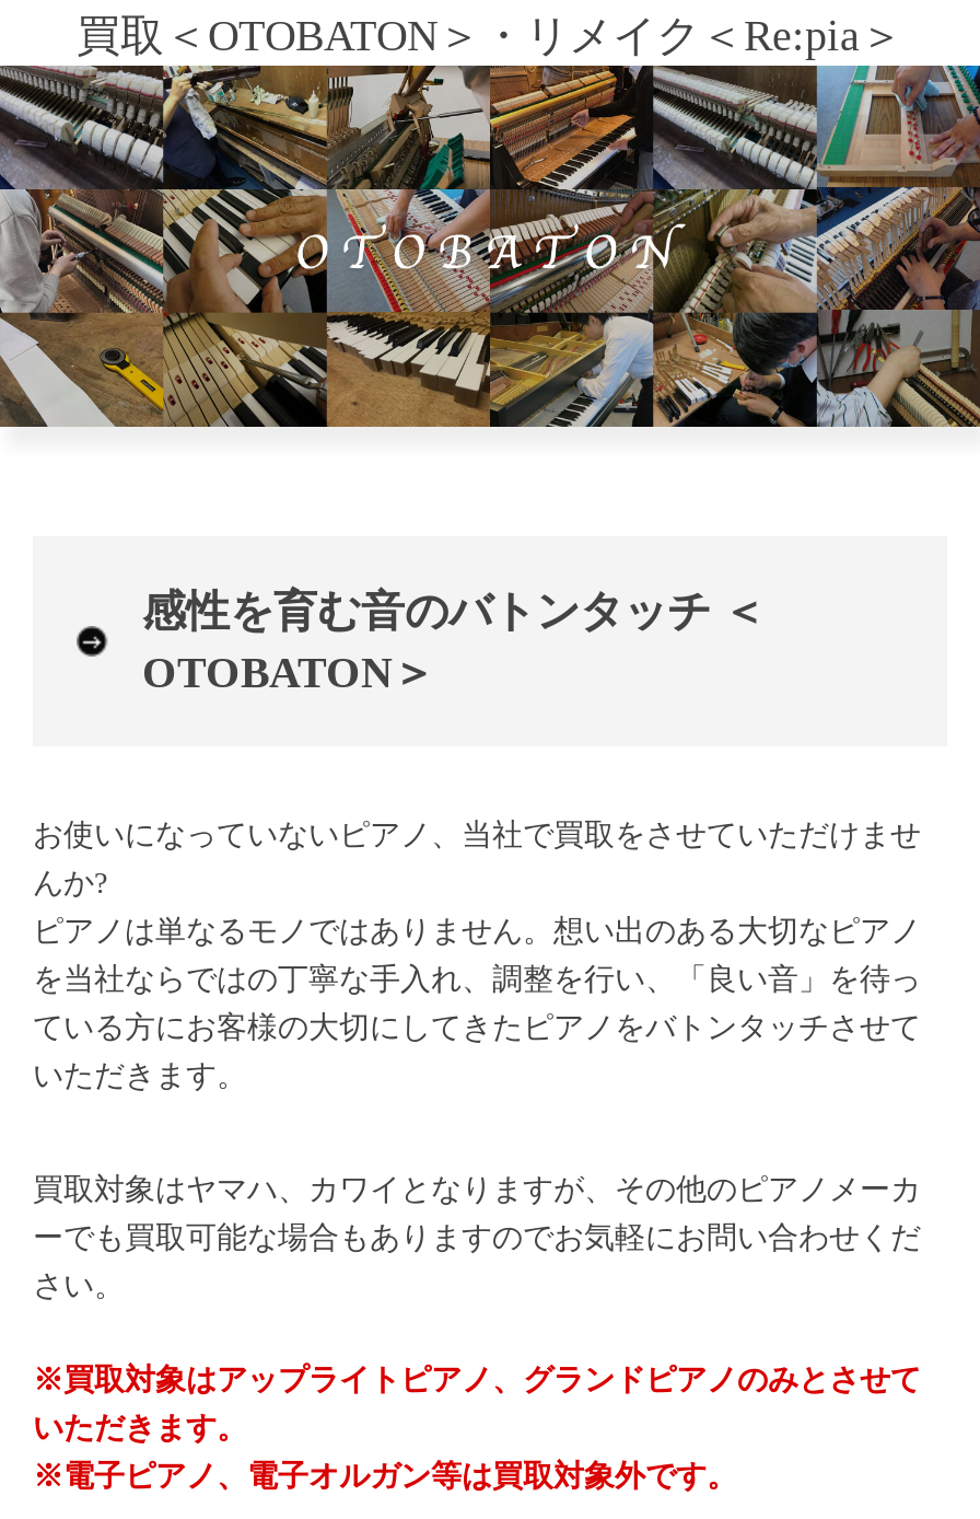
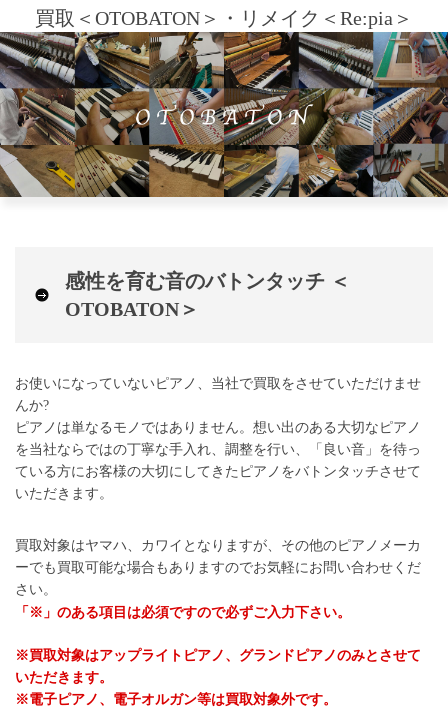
+ 「※」のある項目は必須ですので必ずご入力下さい。
